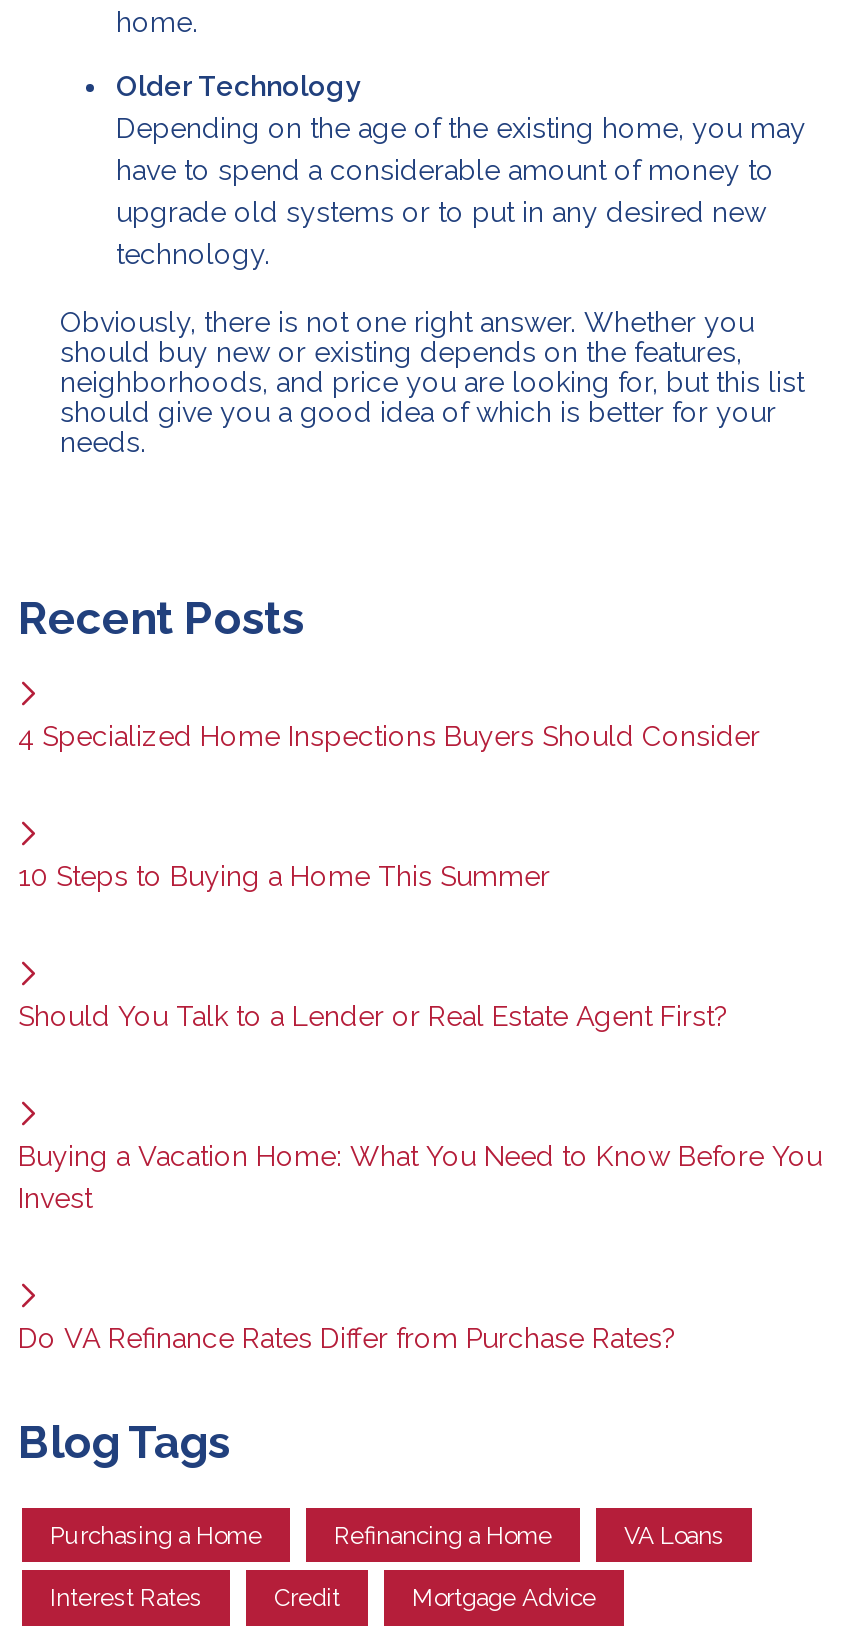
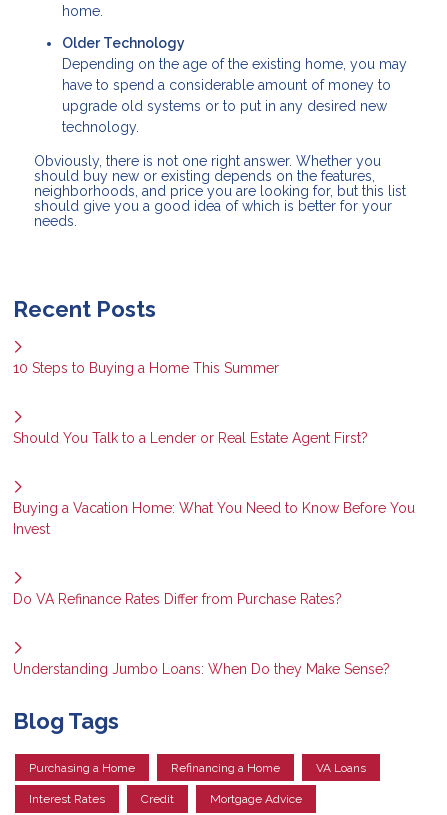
- 4 Specialized Home Inspections Buyers Should Consider

moved up: 10 Steps to Buying a Home This Summer | Should You Talk to a Lender or Real Estate Agent First? | Buying a Vacation Home: What You Need to Know Before You | Invest | Do VA Refinance Rates Differ from Purchase Rates?

+ Understanding Jumbo Loans: When Do they Make Sense?
